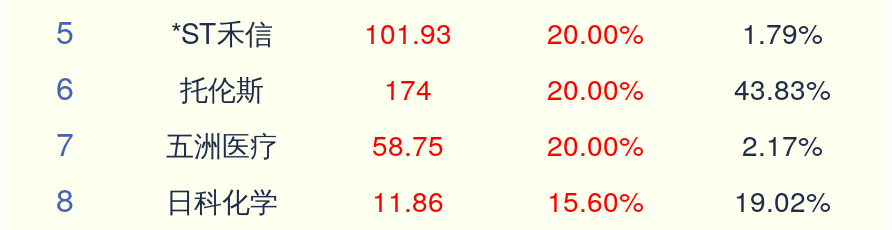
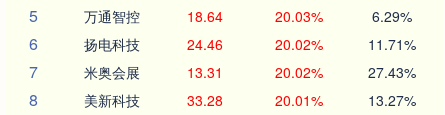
- *ST禾信
- 101.93
- 20.00%
- 1.79%
+ 万通智控
+ 18.64
+ 20.03%
+ 6.29%

- 托伦斯
- 174
- 20.00%
- 43.83%
+ 扬电科技
+ 24.46
+ 20.02%
+ 11.71%

- 五洲医疗
- 58.75
- 20.00%
- 2.17%
+ 米奥会展
+ 13.31
+ 20.02%
+ 27.43%

- 日科化学
- 11.86
- 15.60%
- 19.02%
+ 美新科技
+ 33.28
+ 20.01%
+ 13.27%
